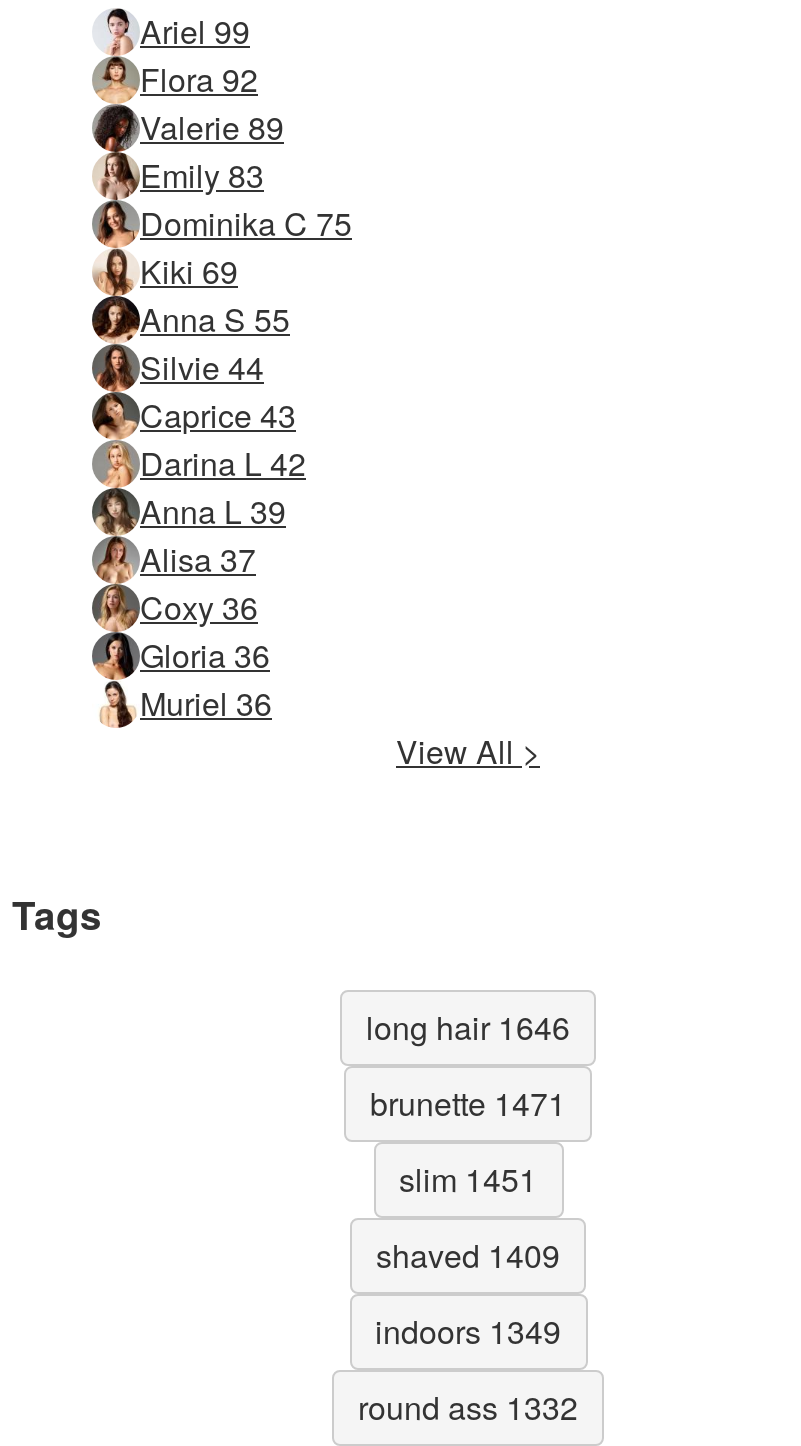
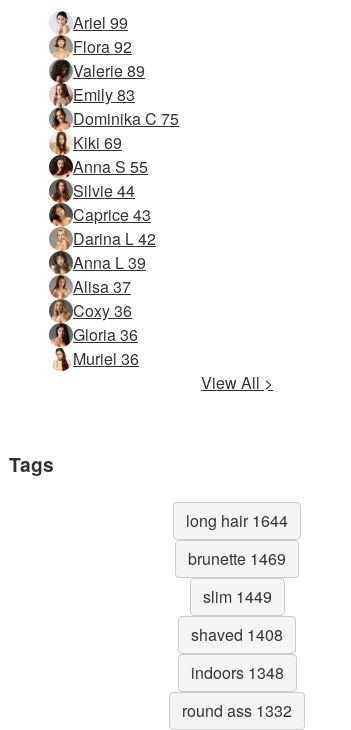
- long hair 1646
+ long hair 1644

- brunette 1471
+ brunette 1469

- slim 1451
+ slim 1449

- shaved 1409
+ shaved 1408

- indoors 1349
+ indoors 1348
